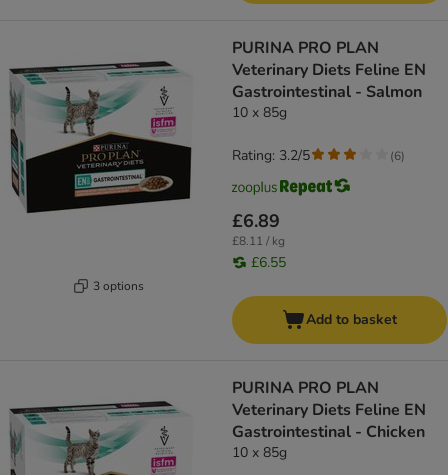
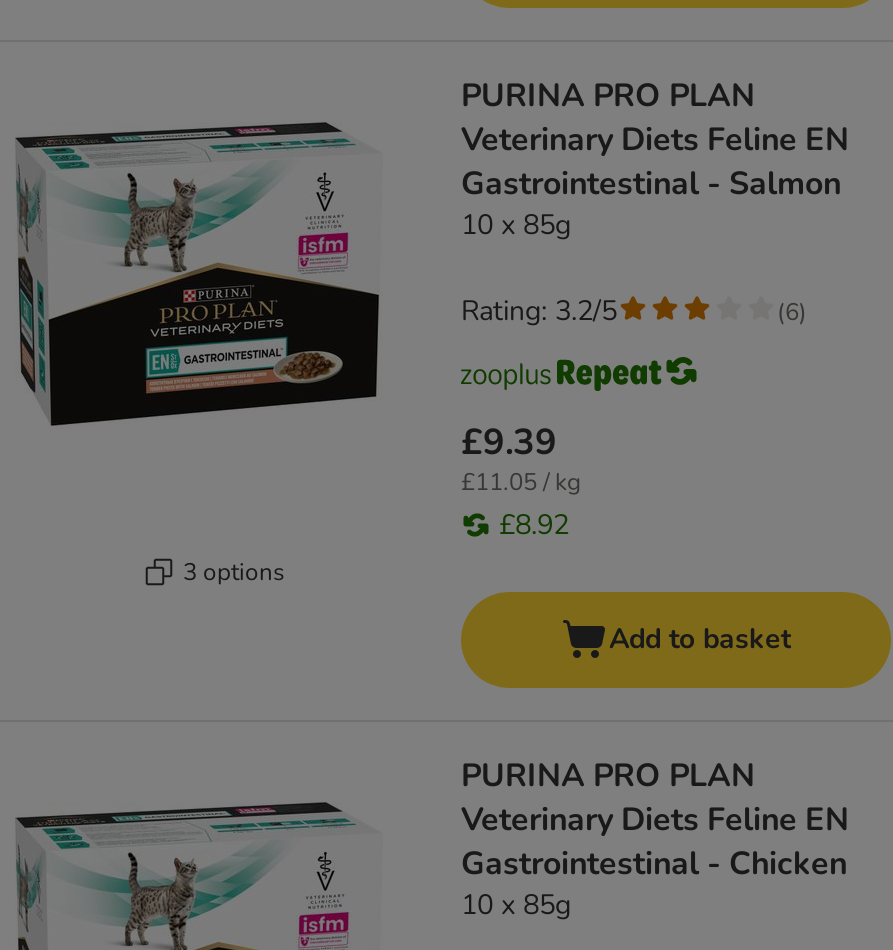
- £6.89
+ £9.39

- £8.11 / kg
+ £11.05 / kg

- £6.55
+ £8.92
